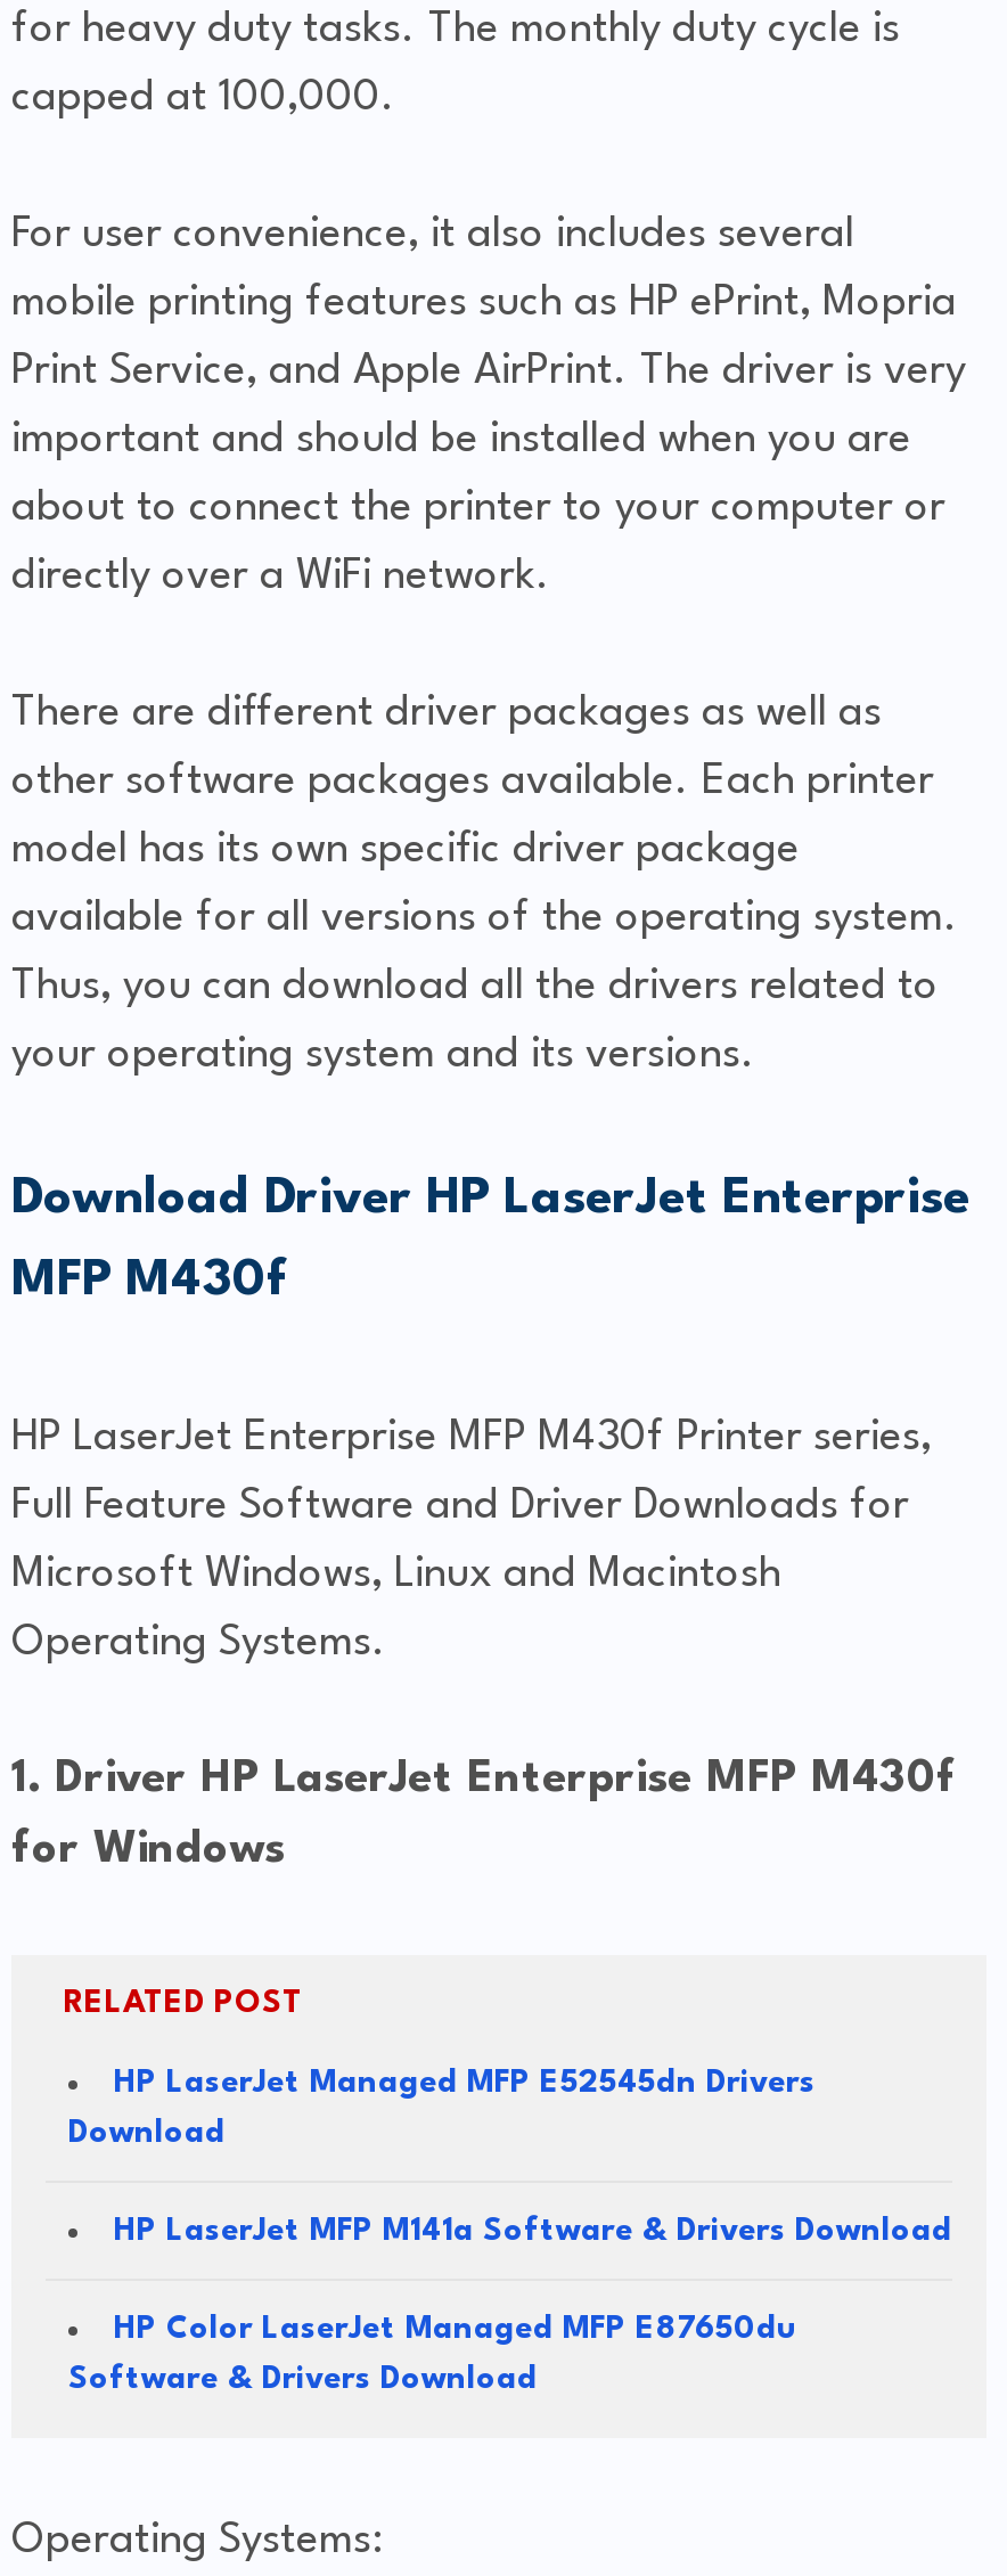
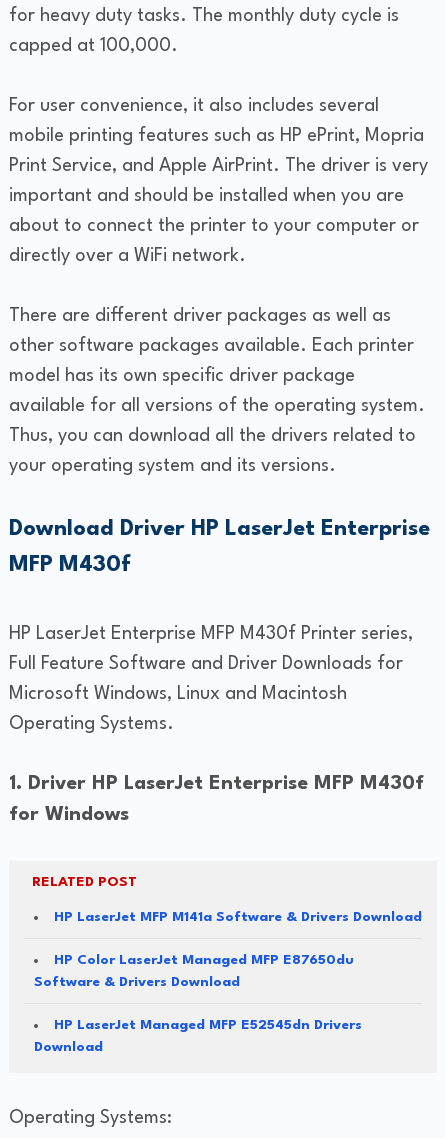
moved down: HP LaserJet Managed MFP E52545dn Drivers | Download

moved up: HP LaserJet MFP M141a Software & Drivers Download | HP Color LaserJet Managed MFP E87650du | Software & Drivers Download
